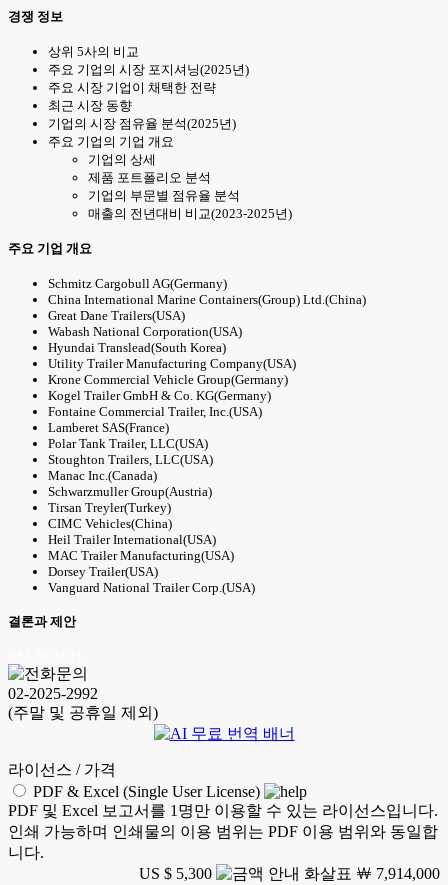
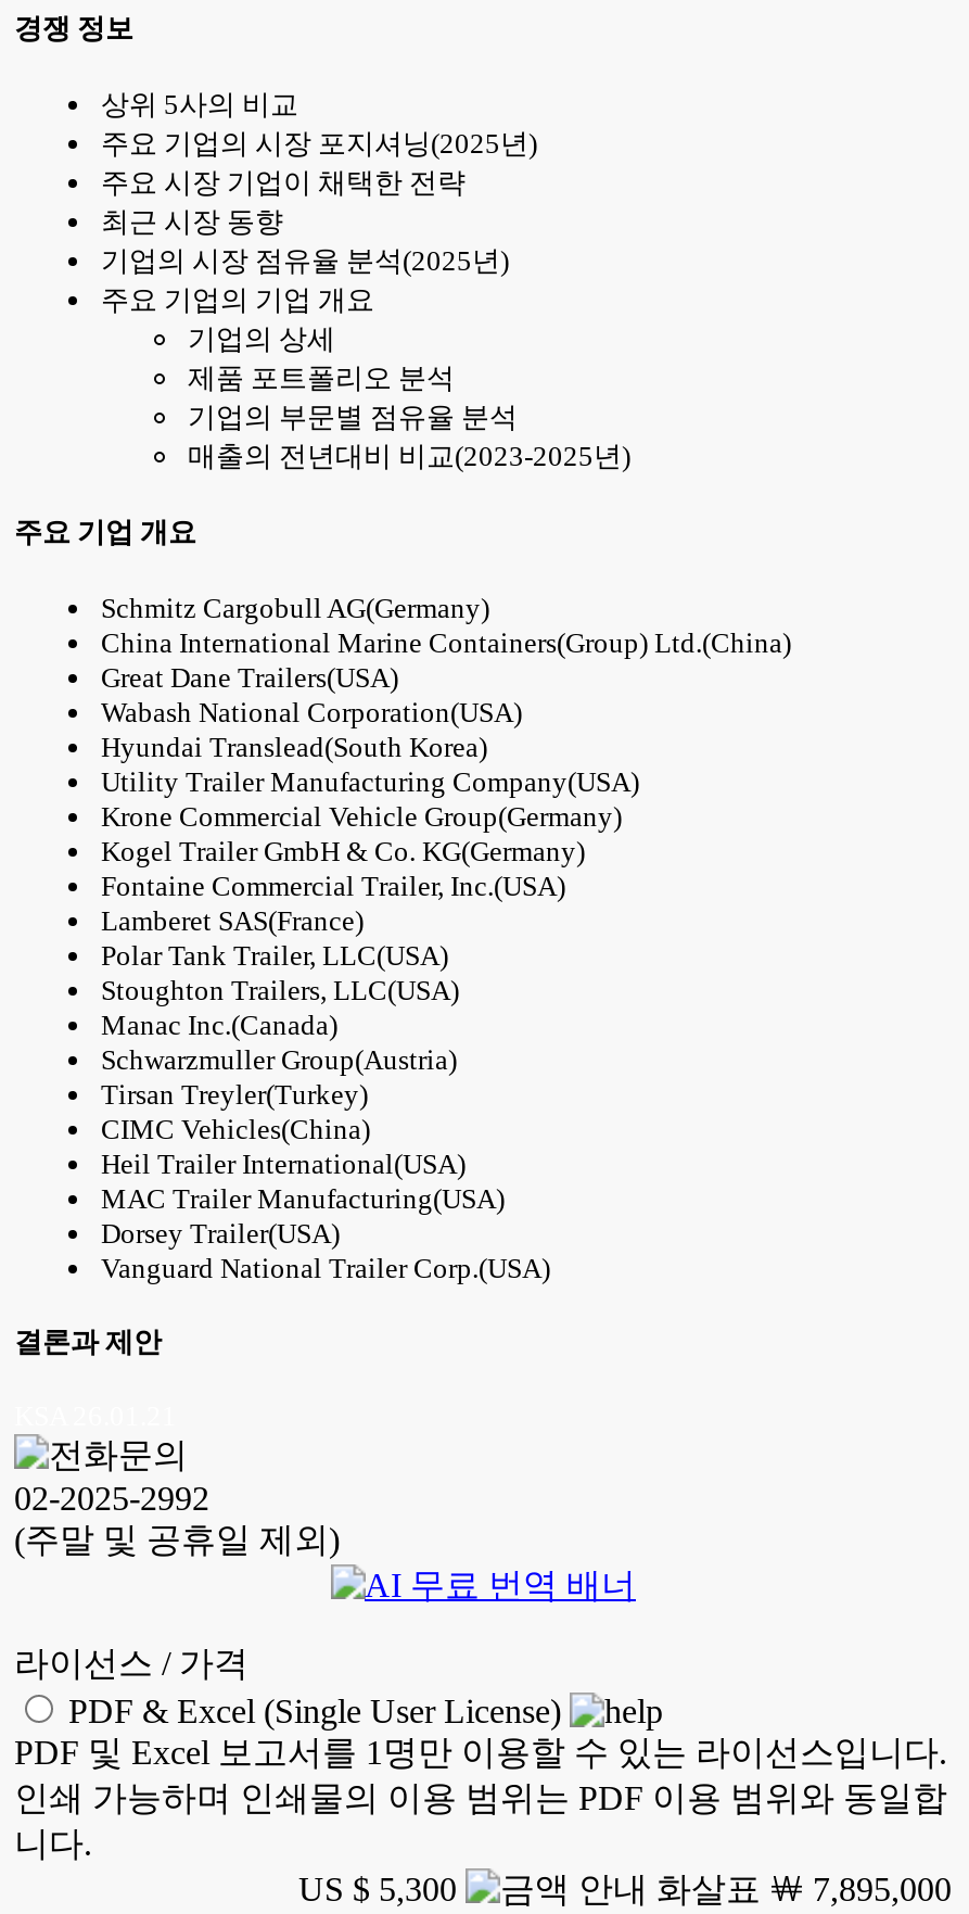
- ￦ 7,914,000
+ ￦ 7,895,000
